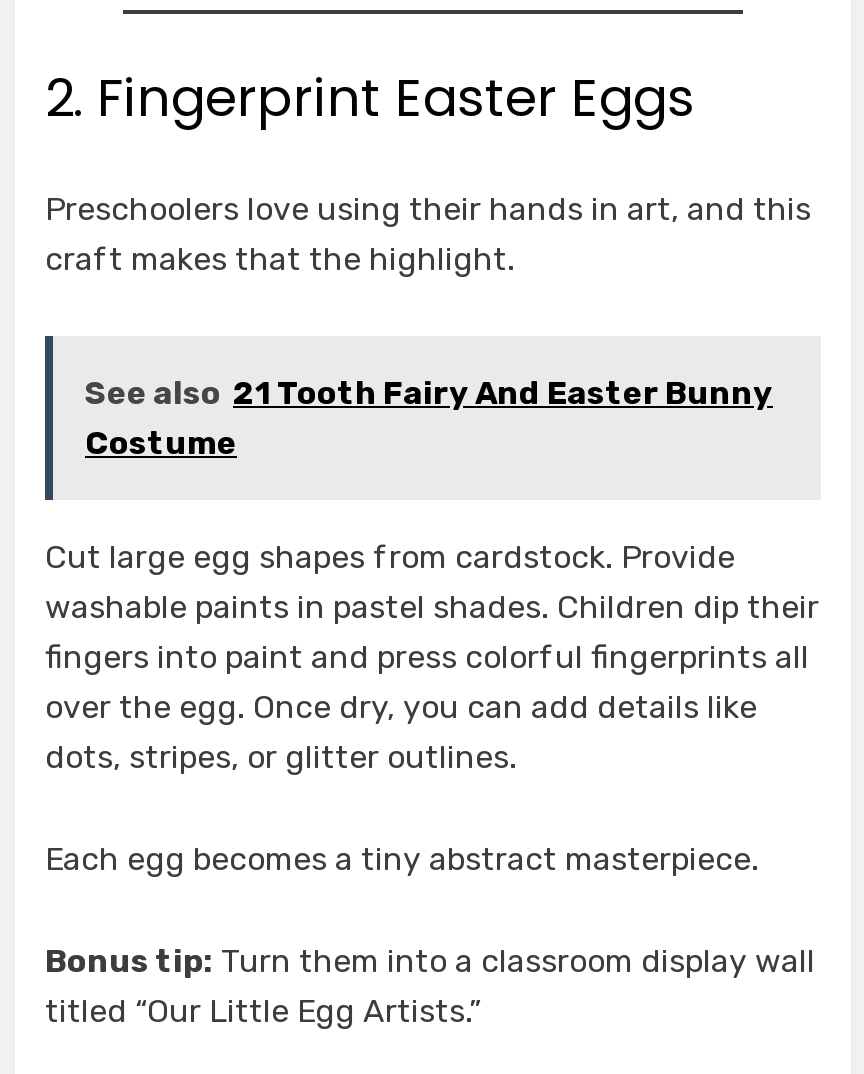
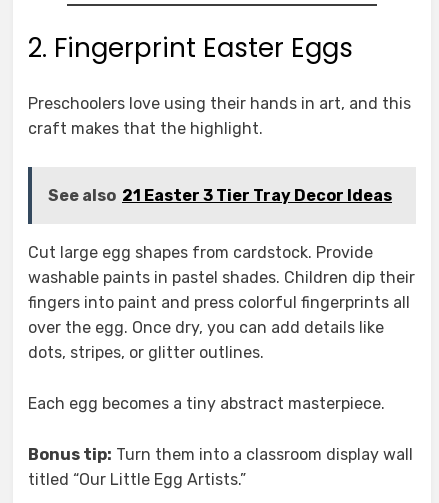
- See also 21 Tooth Fairy And Easter Bunny
- Costume
+ See also 21 Easter 3 Tier Tray Decor Ideas
